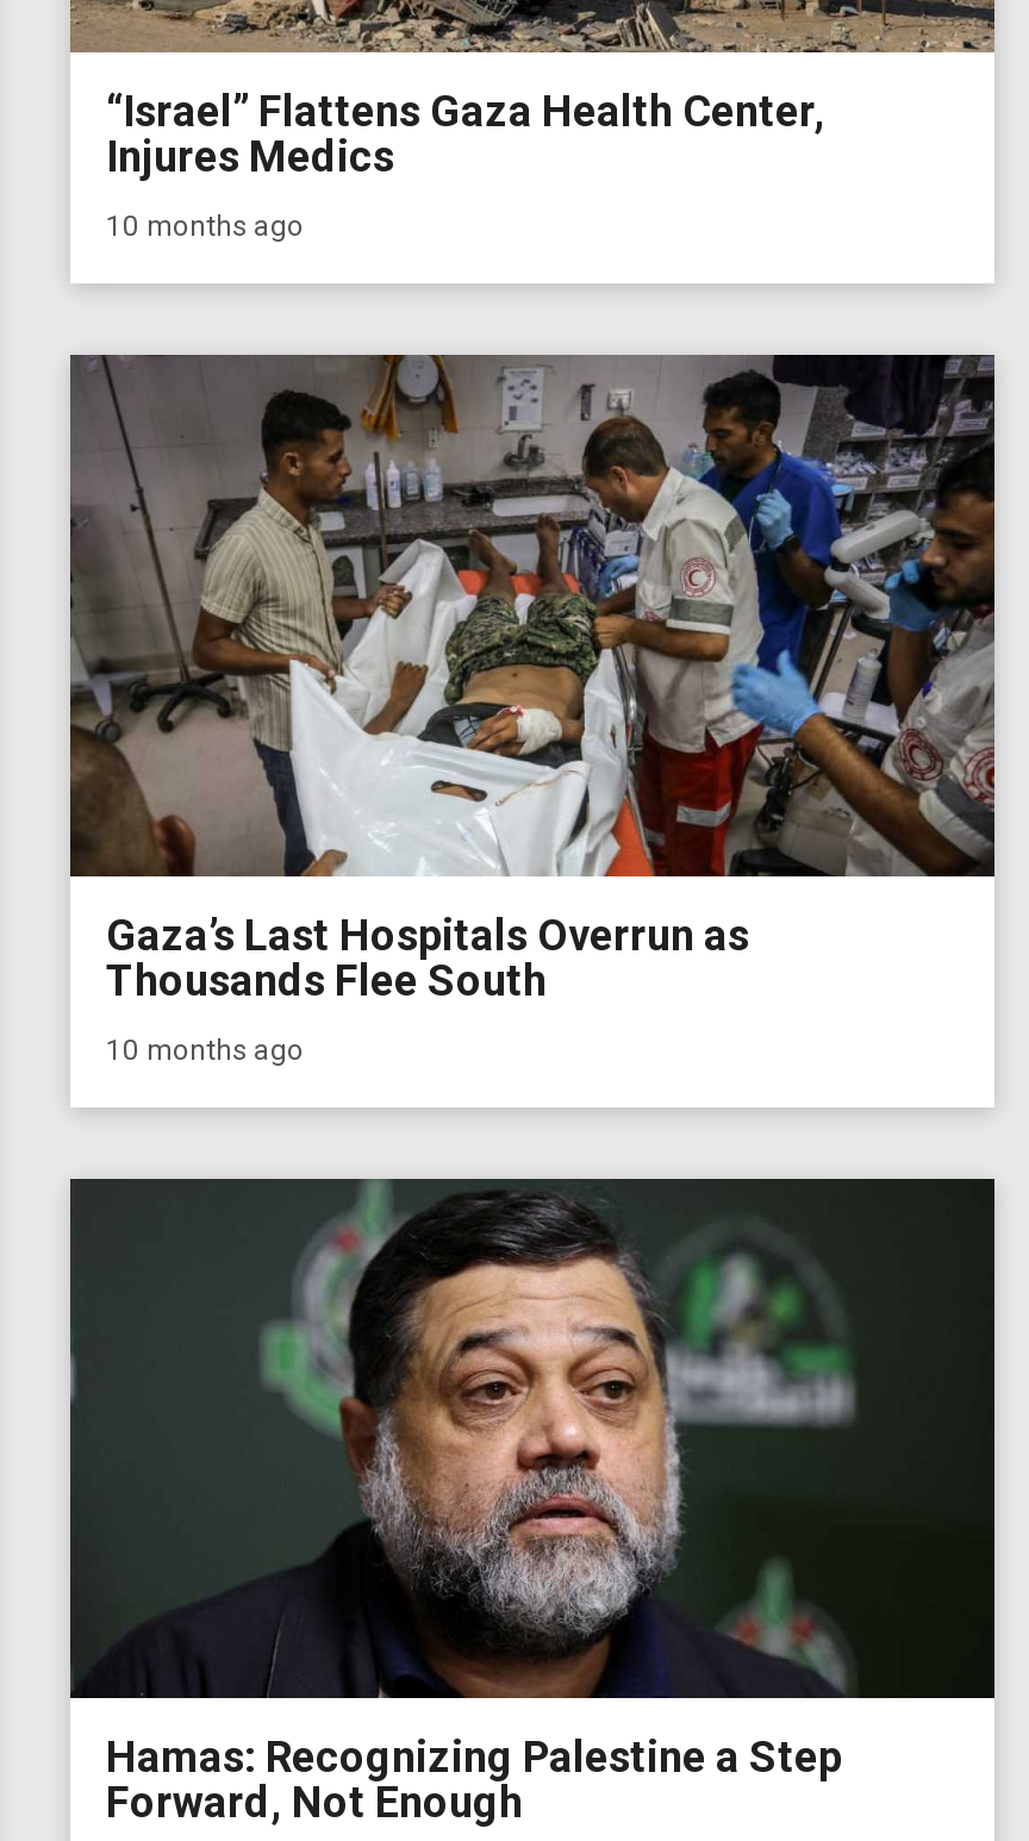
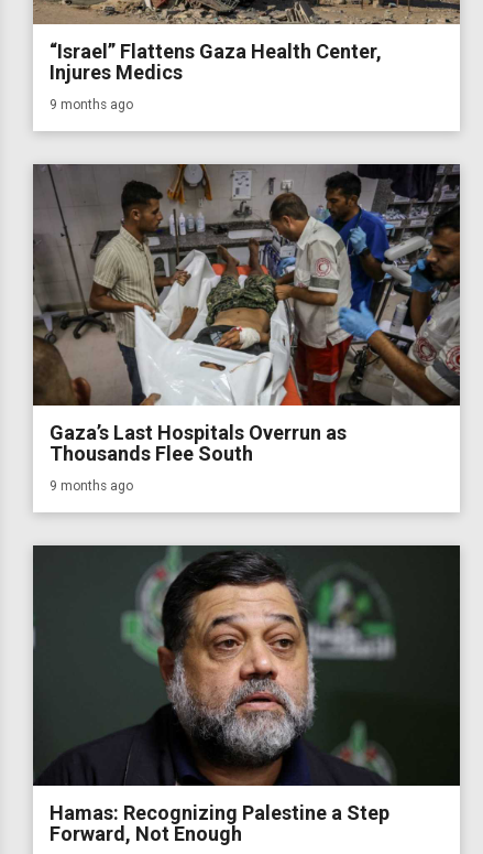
- 10 months ago
+ 9 months ago

- 10 months ago
+ 9 months ago
